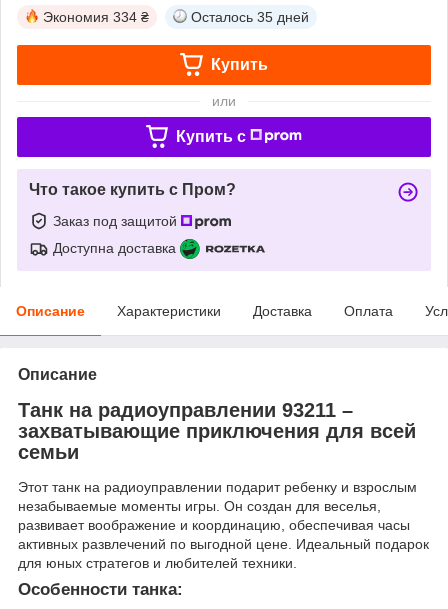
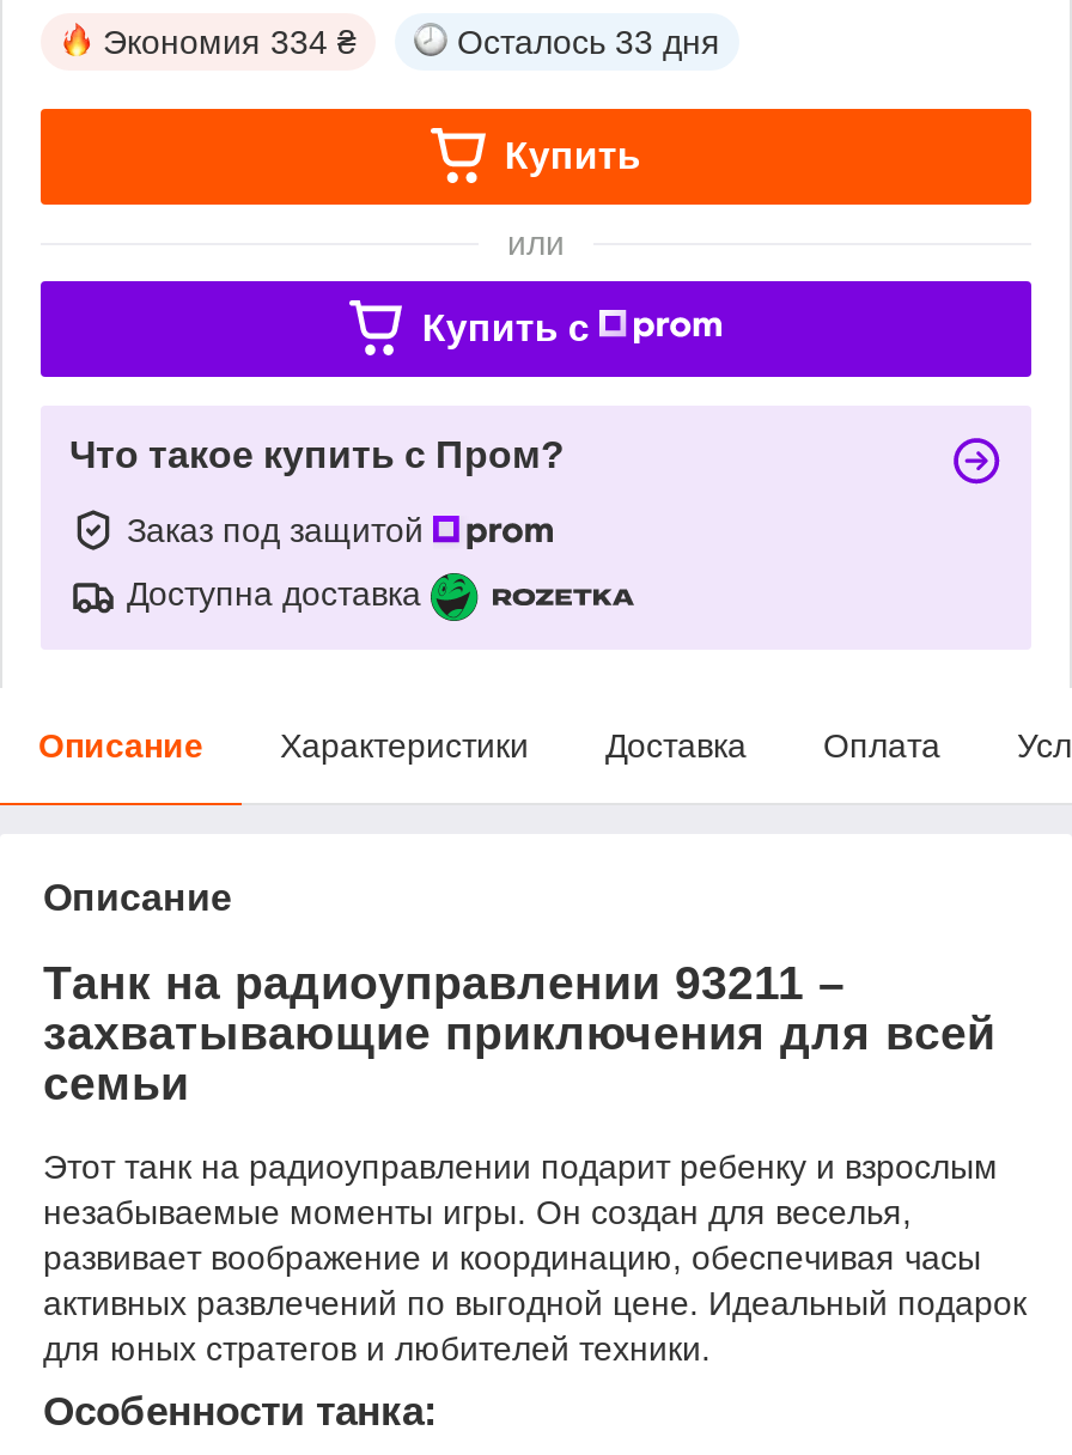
- Осталось 35 дней
+ Осталось 33 дня
